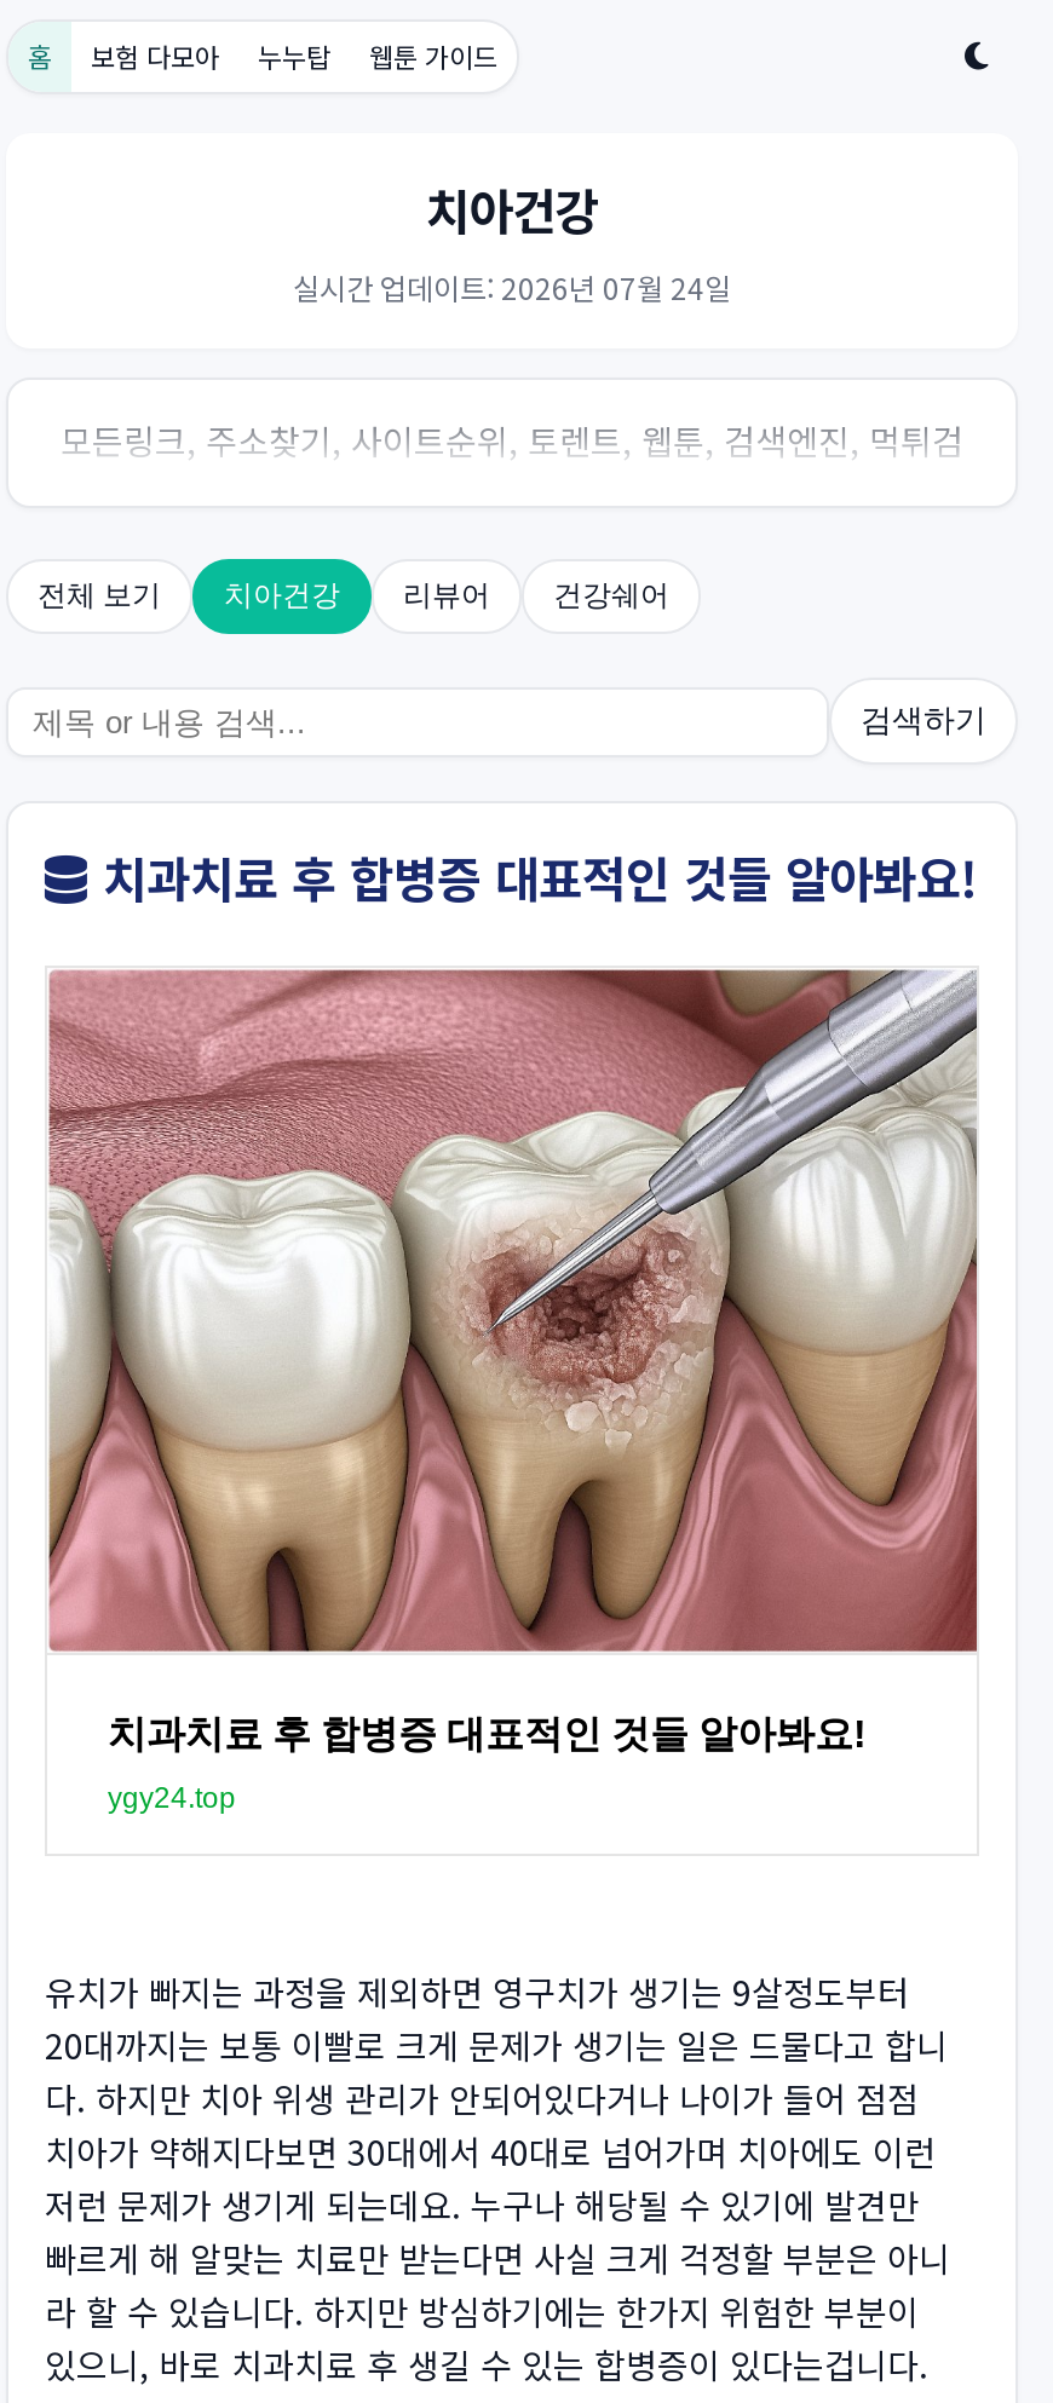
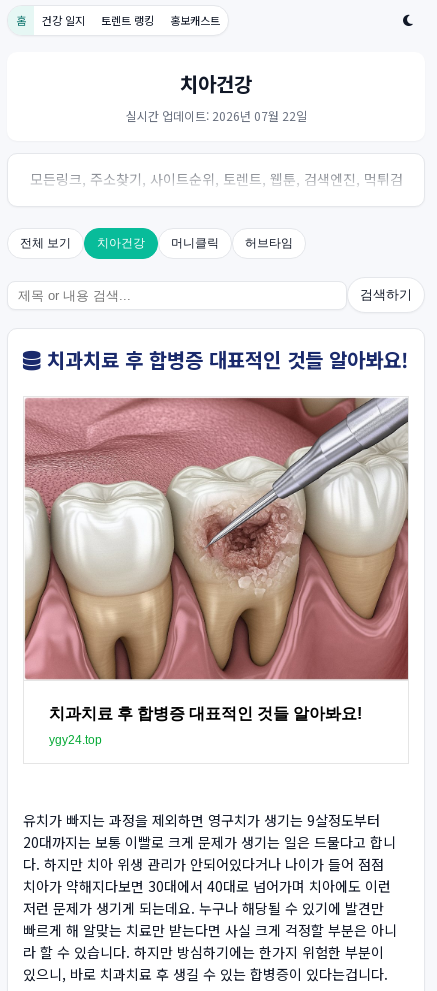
- 보험 다모아
- 누누탑
- 웹툰 가이드
+ 건강 일지
+ 토렌트 랭킹
+ 홍보캐스트

- 실시간 업데이트: 2026년 07월 24일
+ 실시간 업데이트: 2026년 07월 22일

- 리뷰어
- 건강쉐어
+ 머니클릭
+ 허브타임
